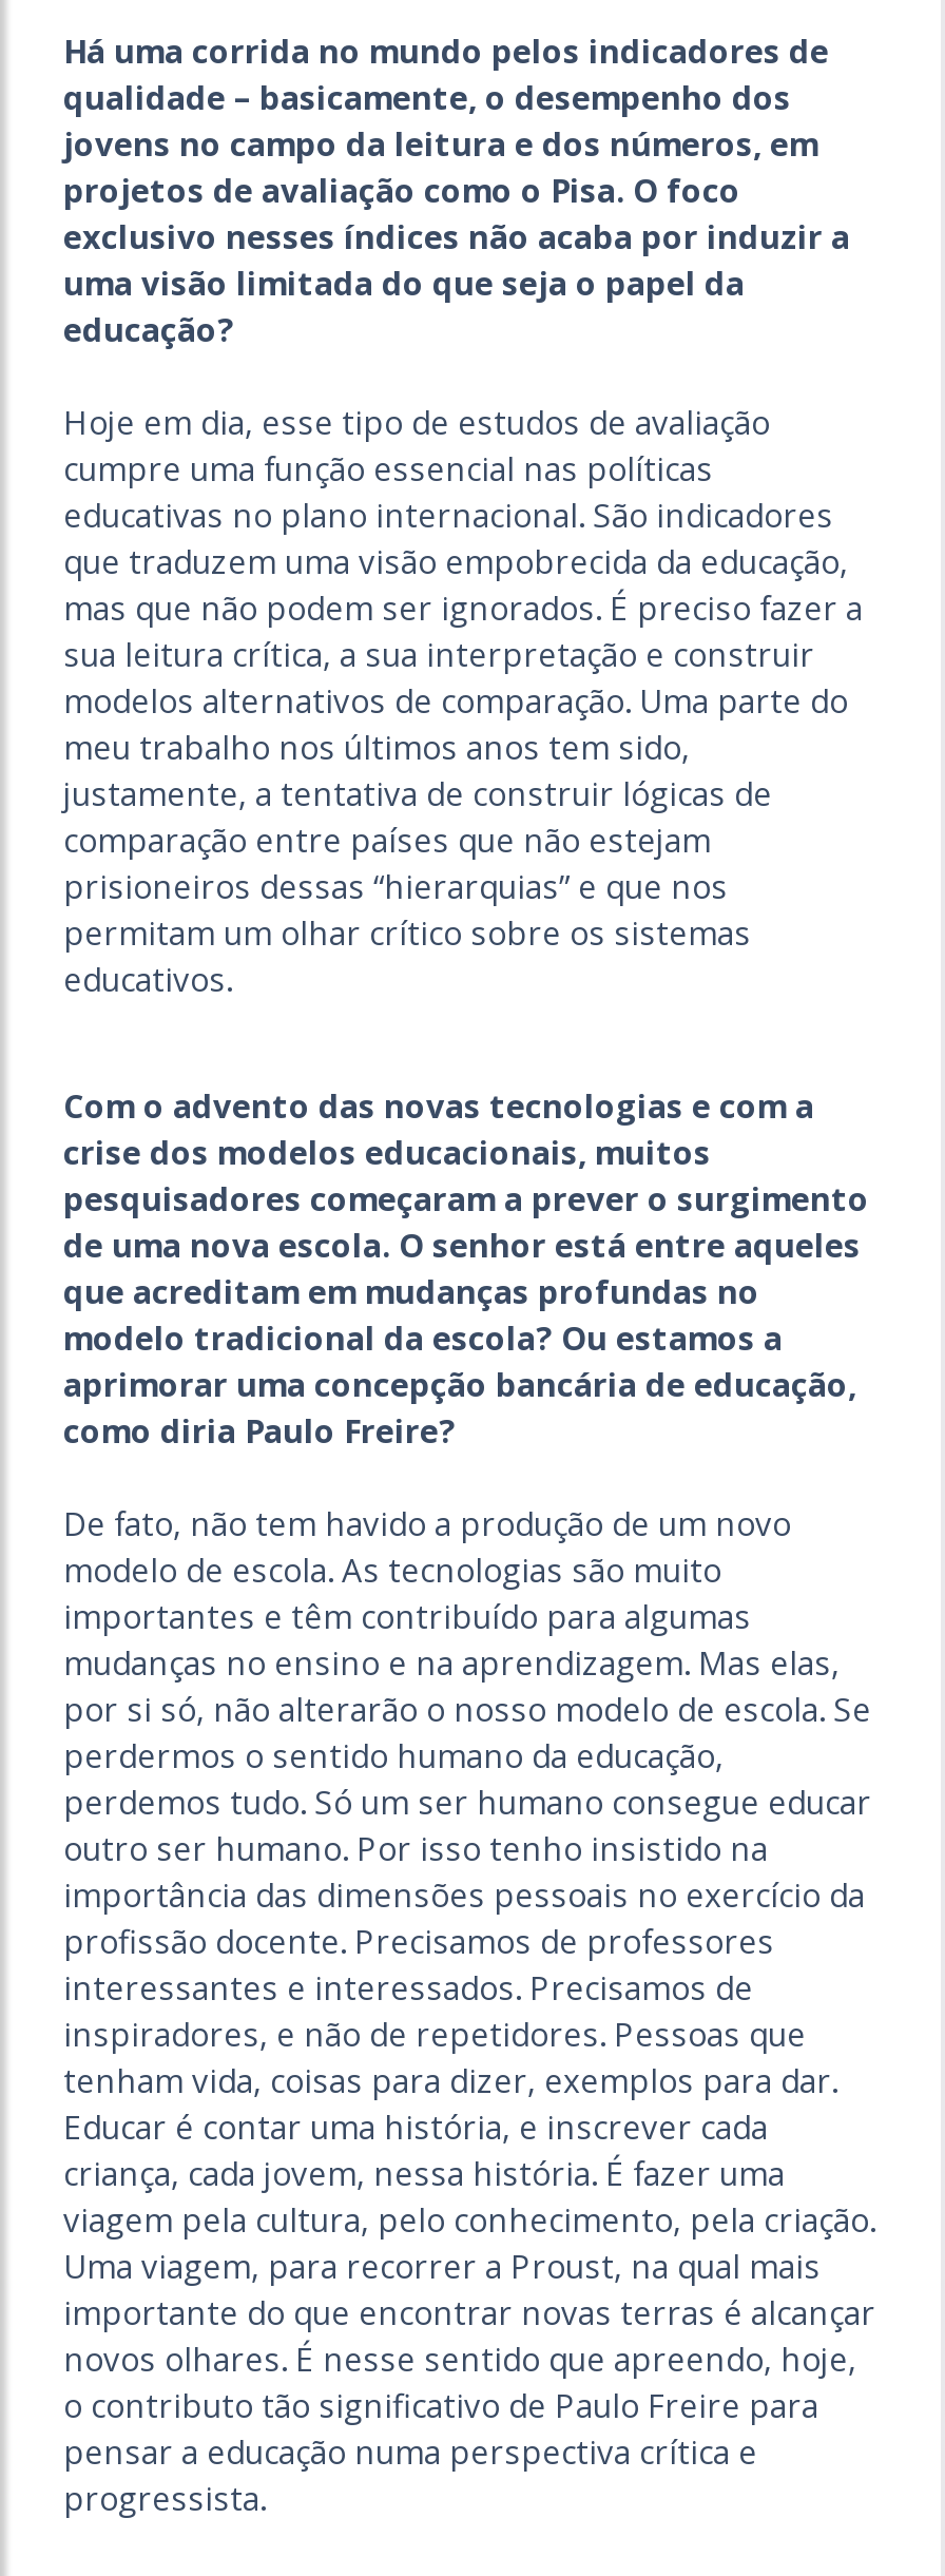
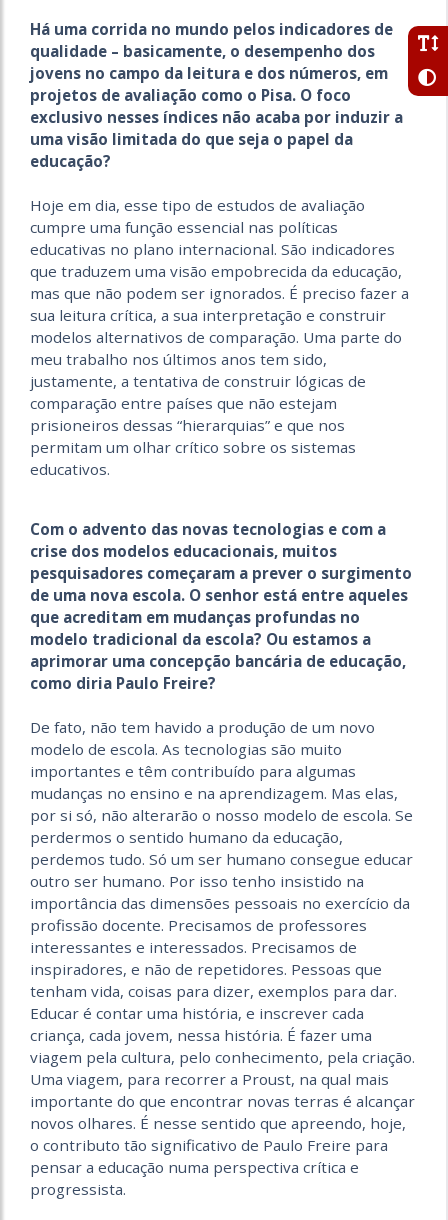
+ [image]
